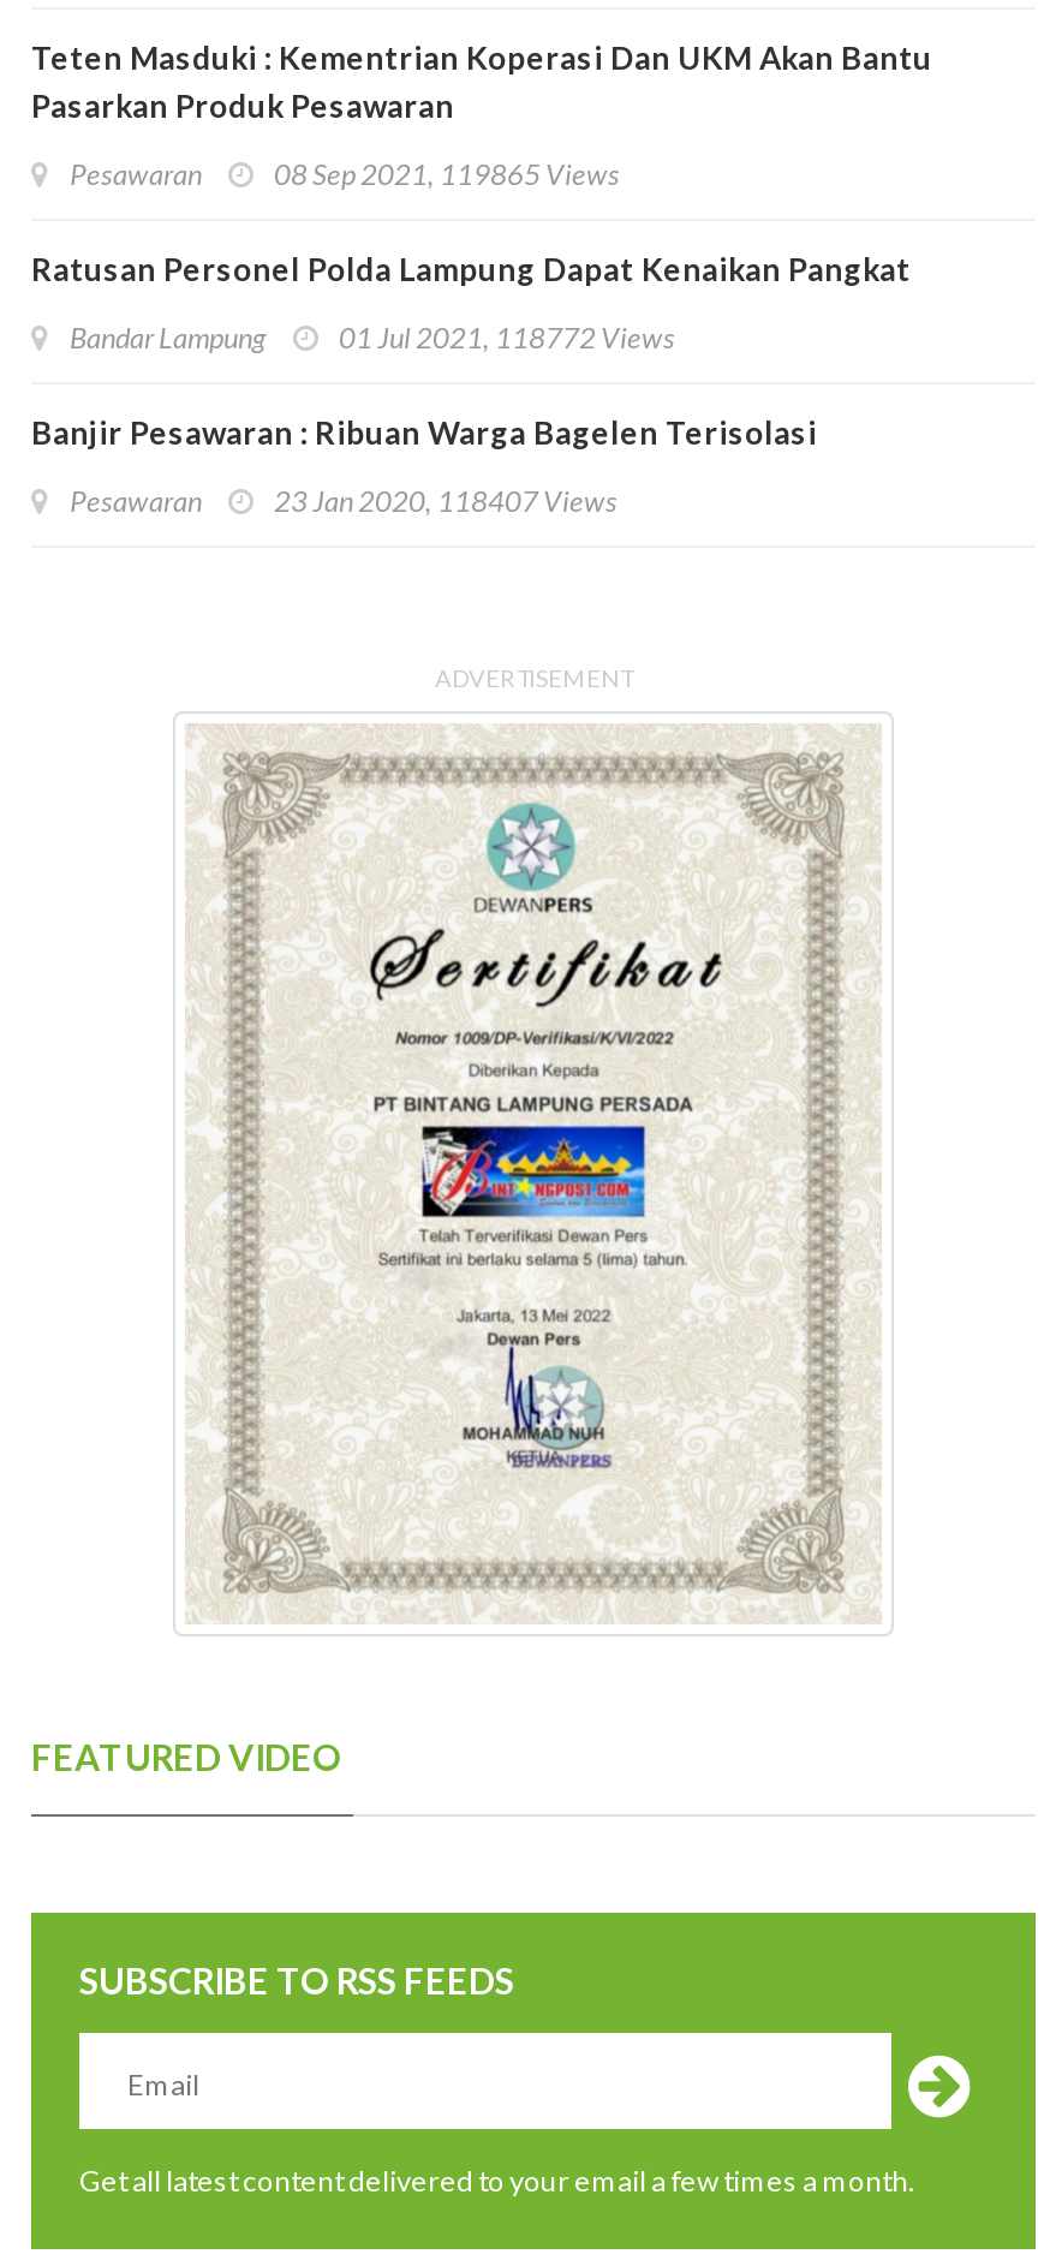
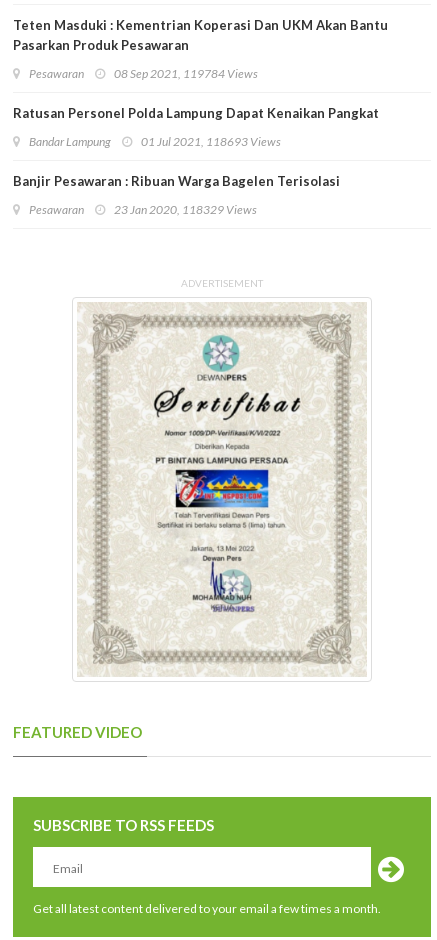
- Pesawaran 08 Sep 2021, 119865 Views
+ Pesawaran 08 Sep 2021, 119784 Views

- Bandar Lampung 01 Jul 2021, 118772 Views
+ Bandar Lampung 01 Jul 2021, 118693 Views

- Pesawaran 23 Jan 2020, 118407 Views
+ Pesawaran 23 Jan 2020, 118329 Views
